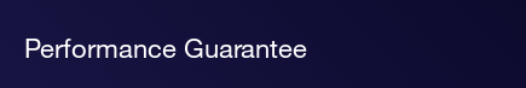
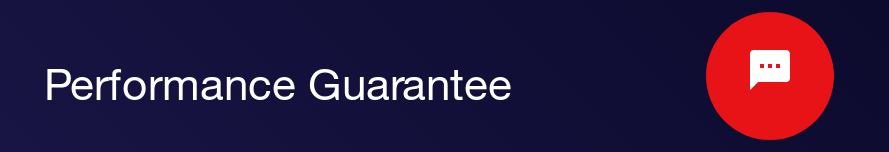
+ [image]
